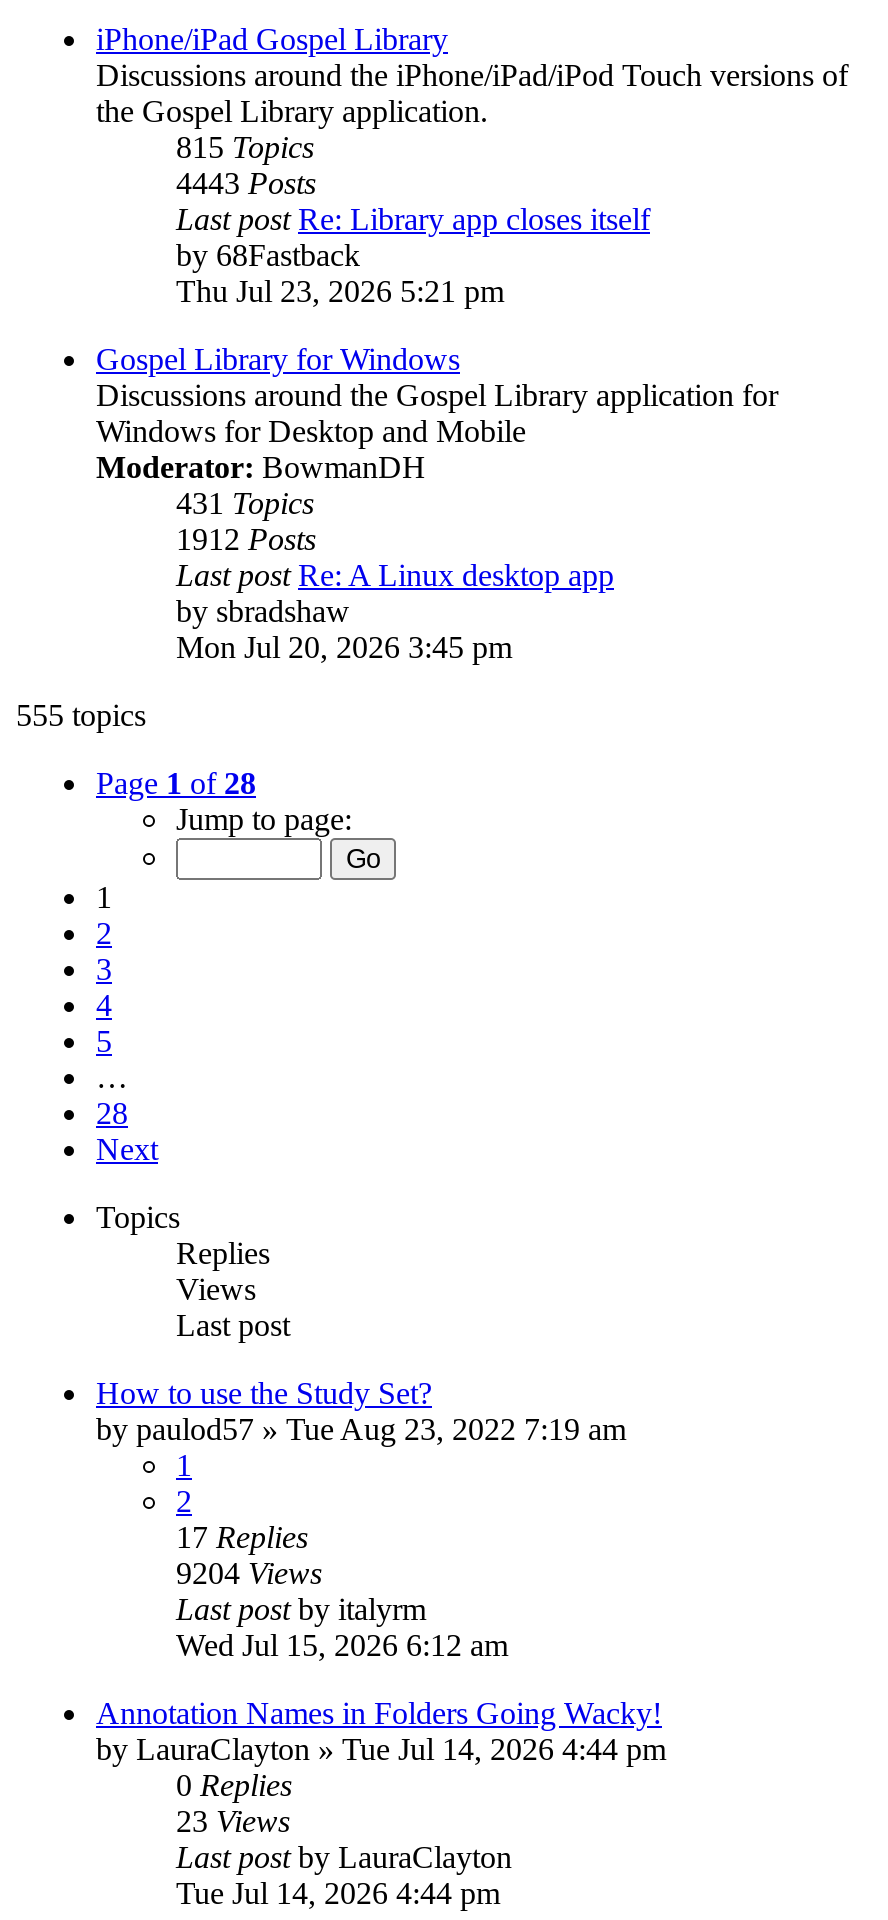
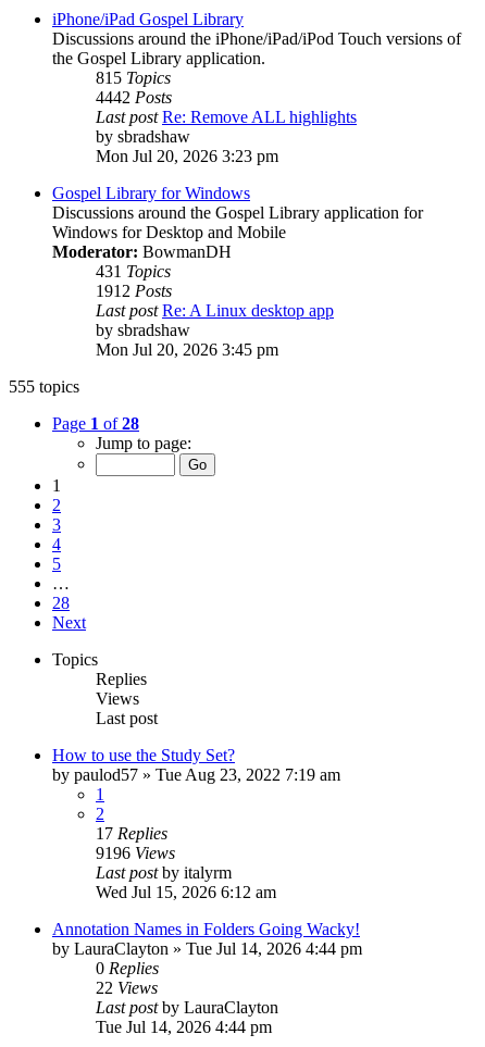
- 4443 Posts
- Last post Re: Library app closes itself
- by 68Fastback
- Thu Jul 23, 2026 5:21 pm
+ 4442 Posts
+ Last post Re: Remove ALL highlights
+ by sbradshaw
+ Mon Jul 20, 2026 3:23 pm

- 9204 Views
+ 9196 Views

- 23 Views
+ 22 Views
